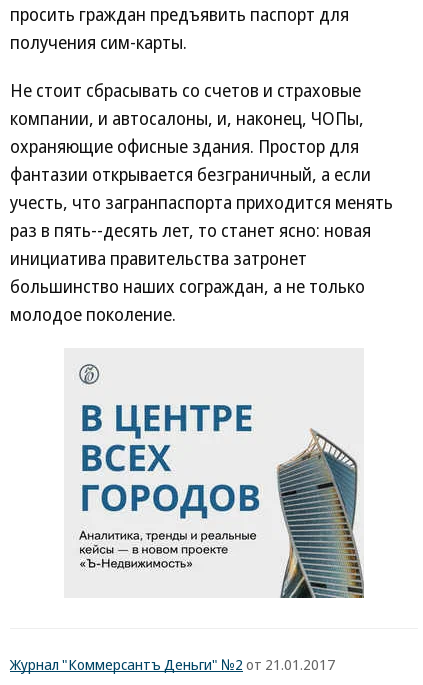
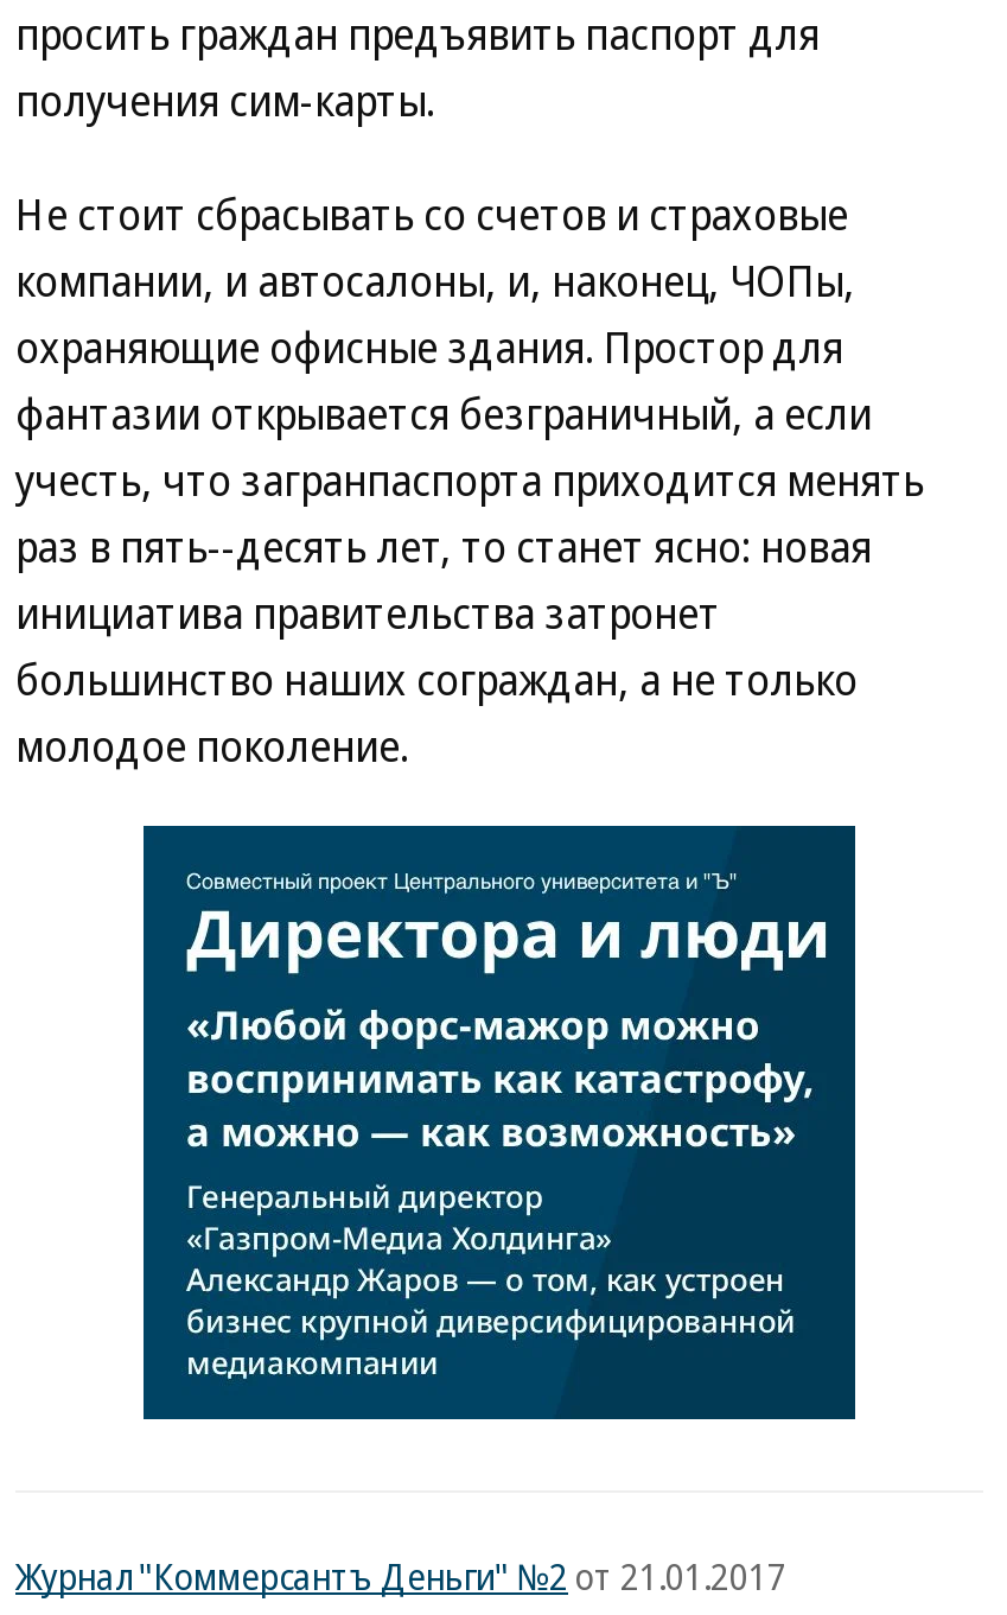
- [image]
+ [image]
